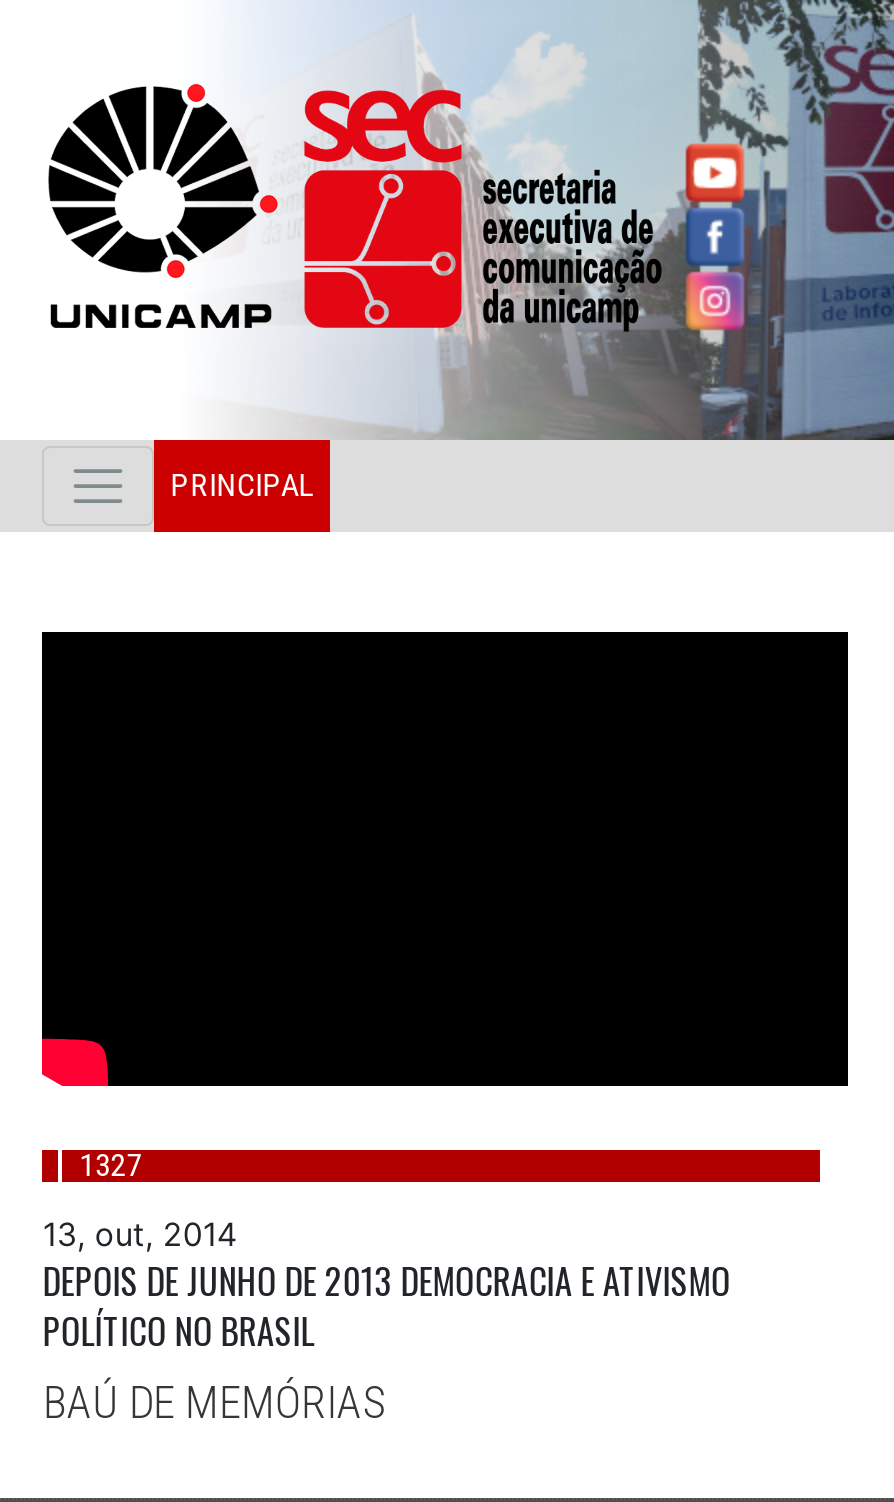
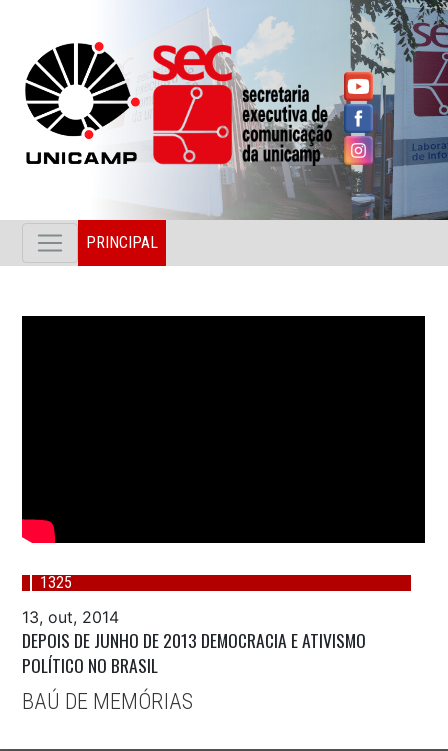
- 1327
+ 1325
